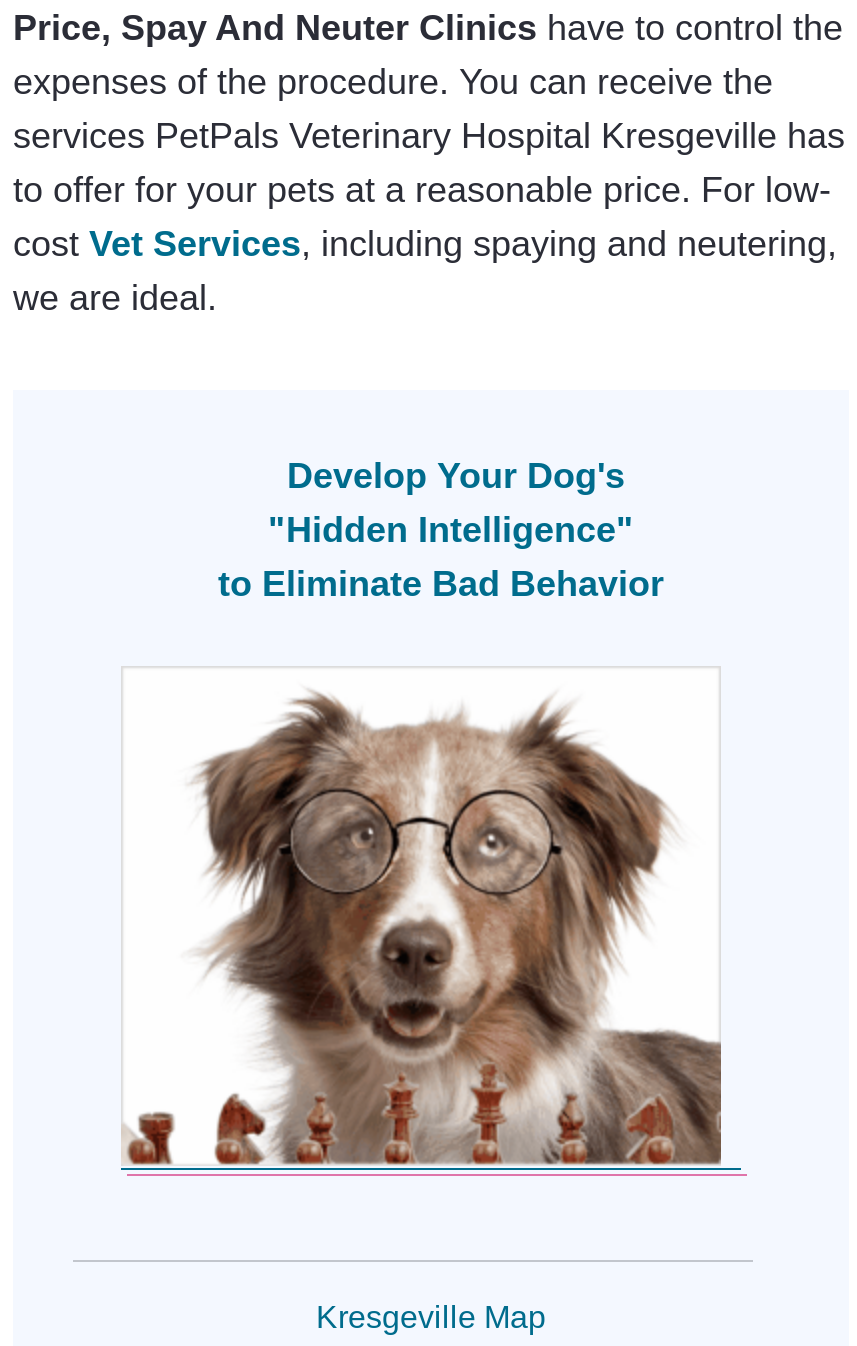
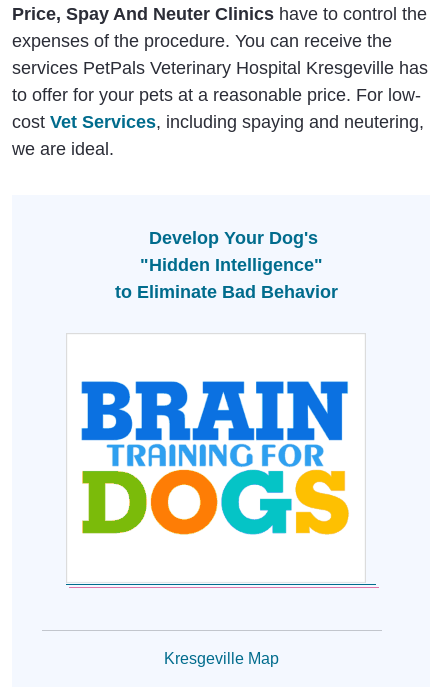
- [image]
+ [image]
